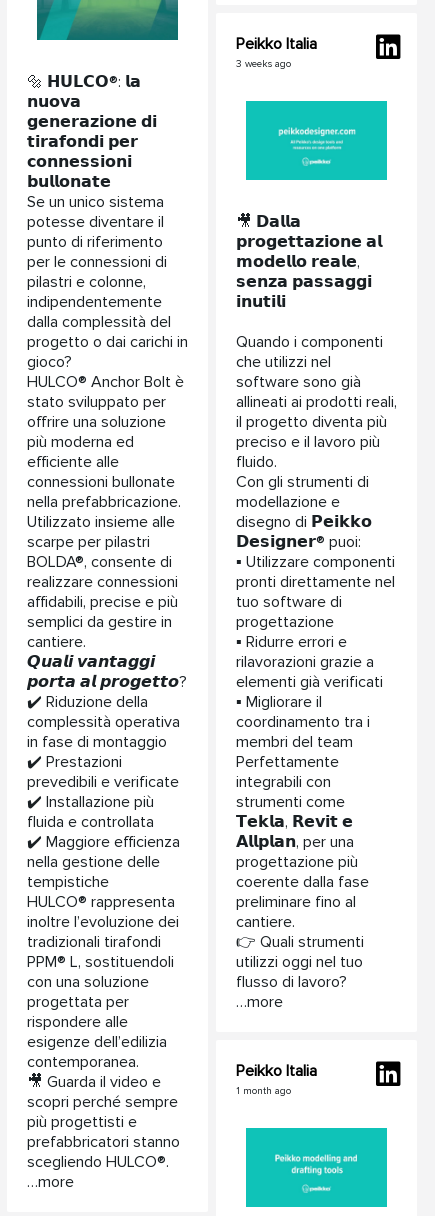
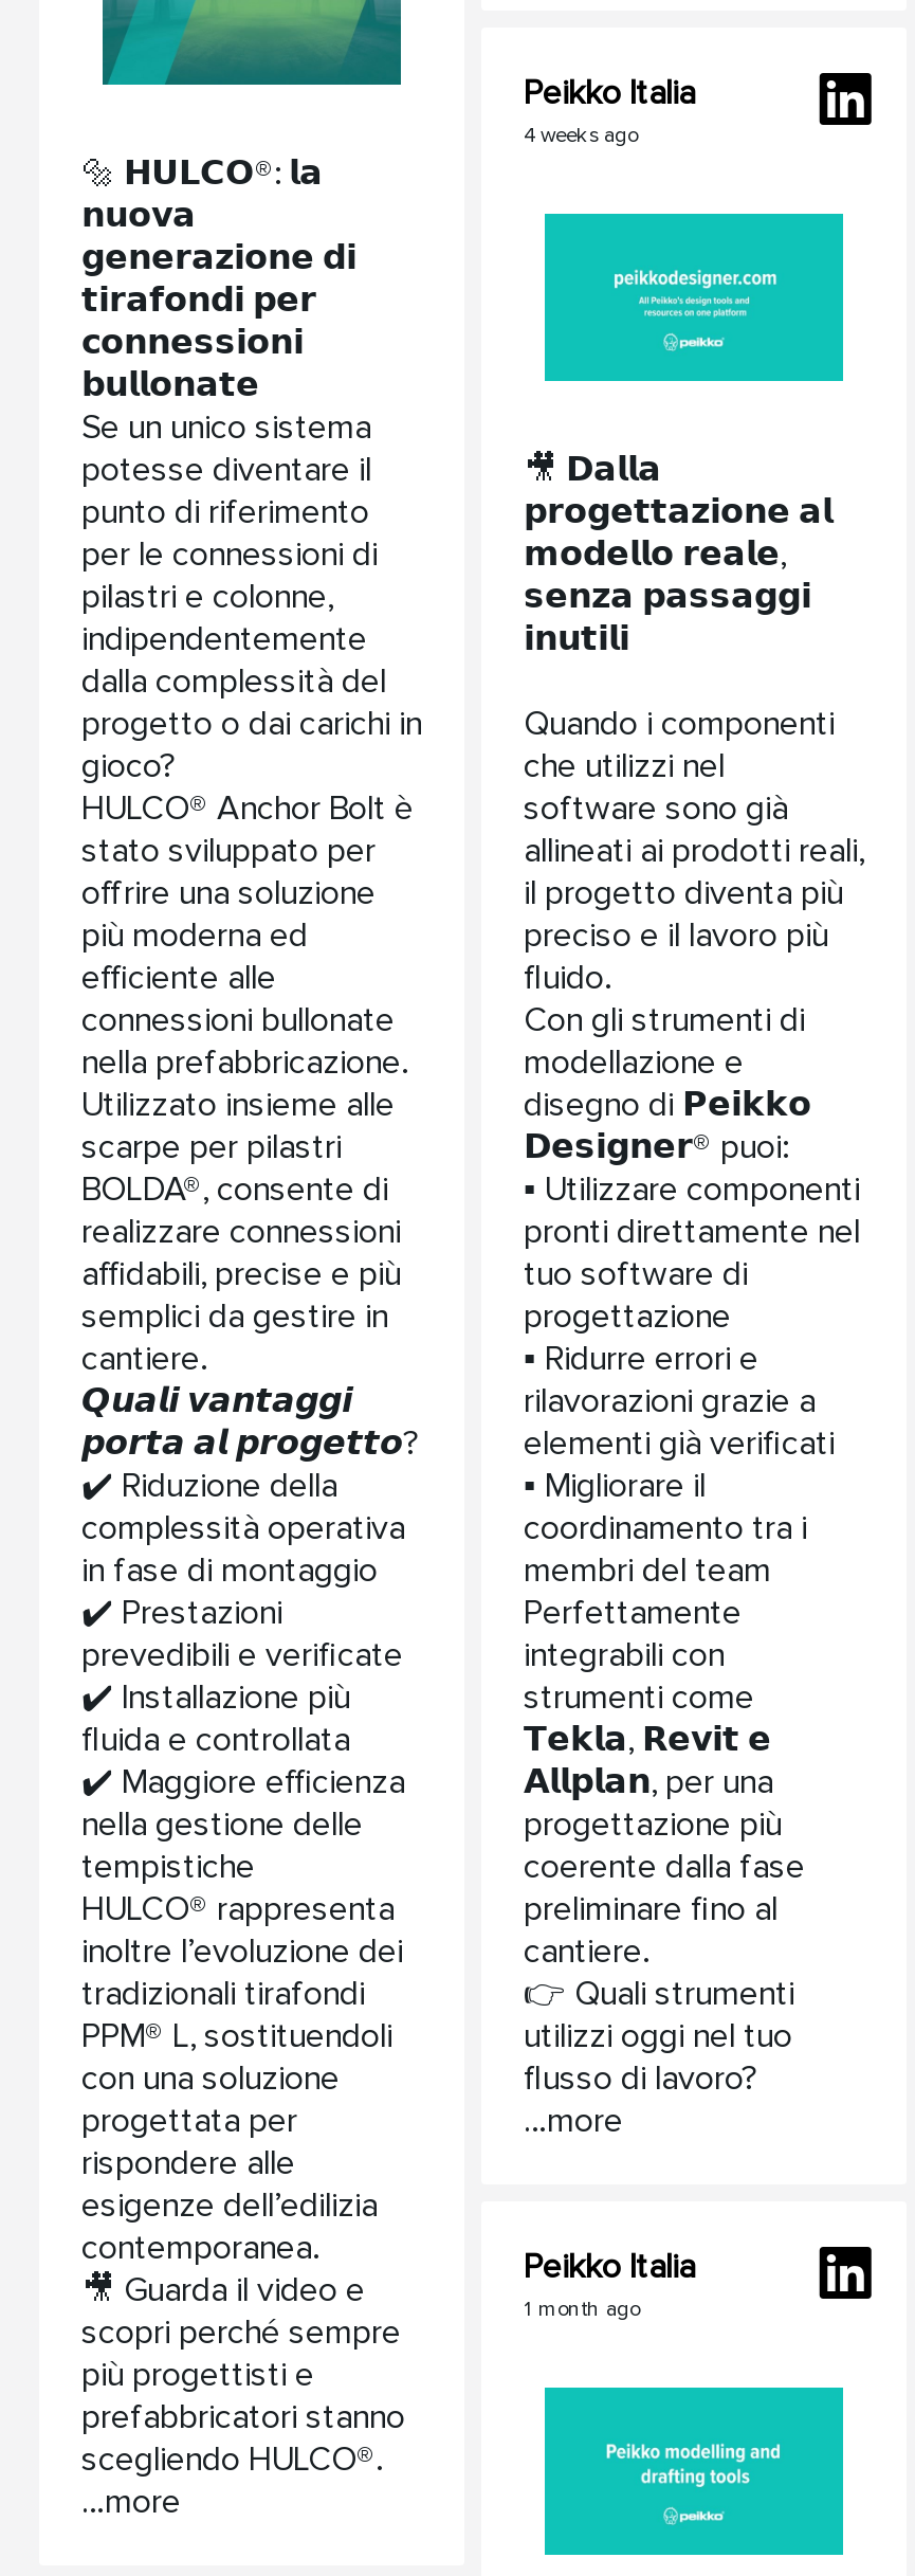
- 3 weeks ago
+ 4 weeks ago
